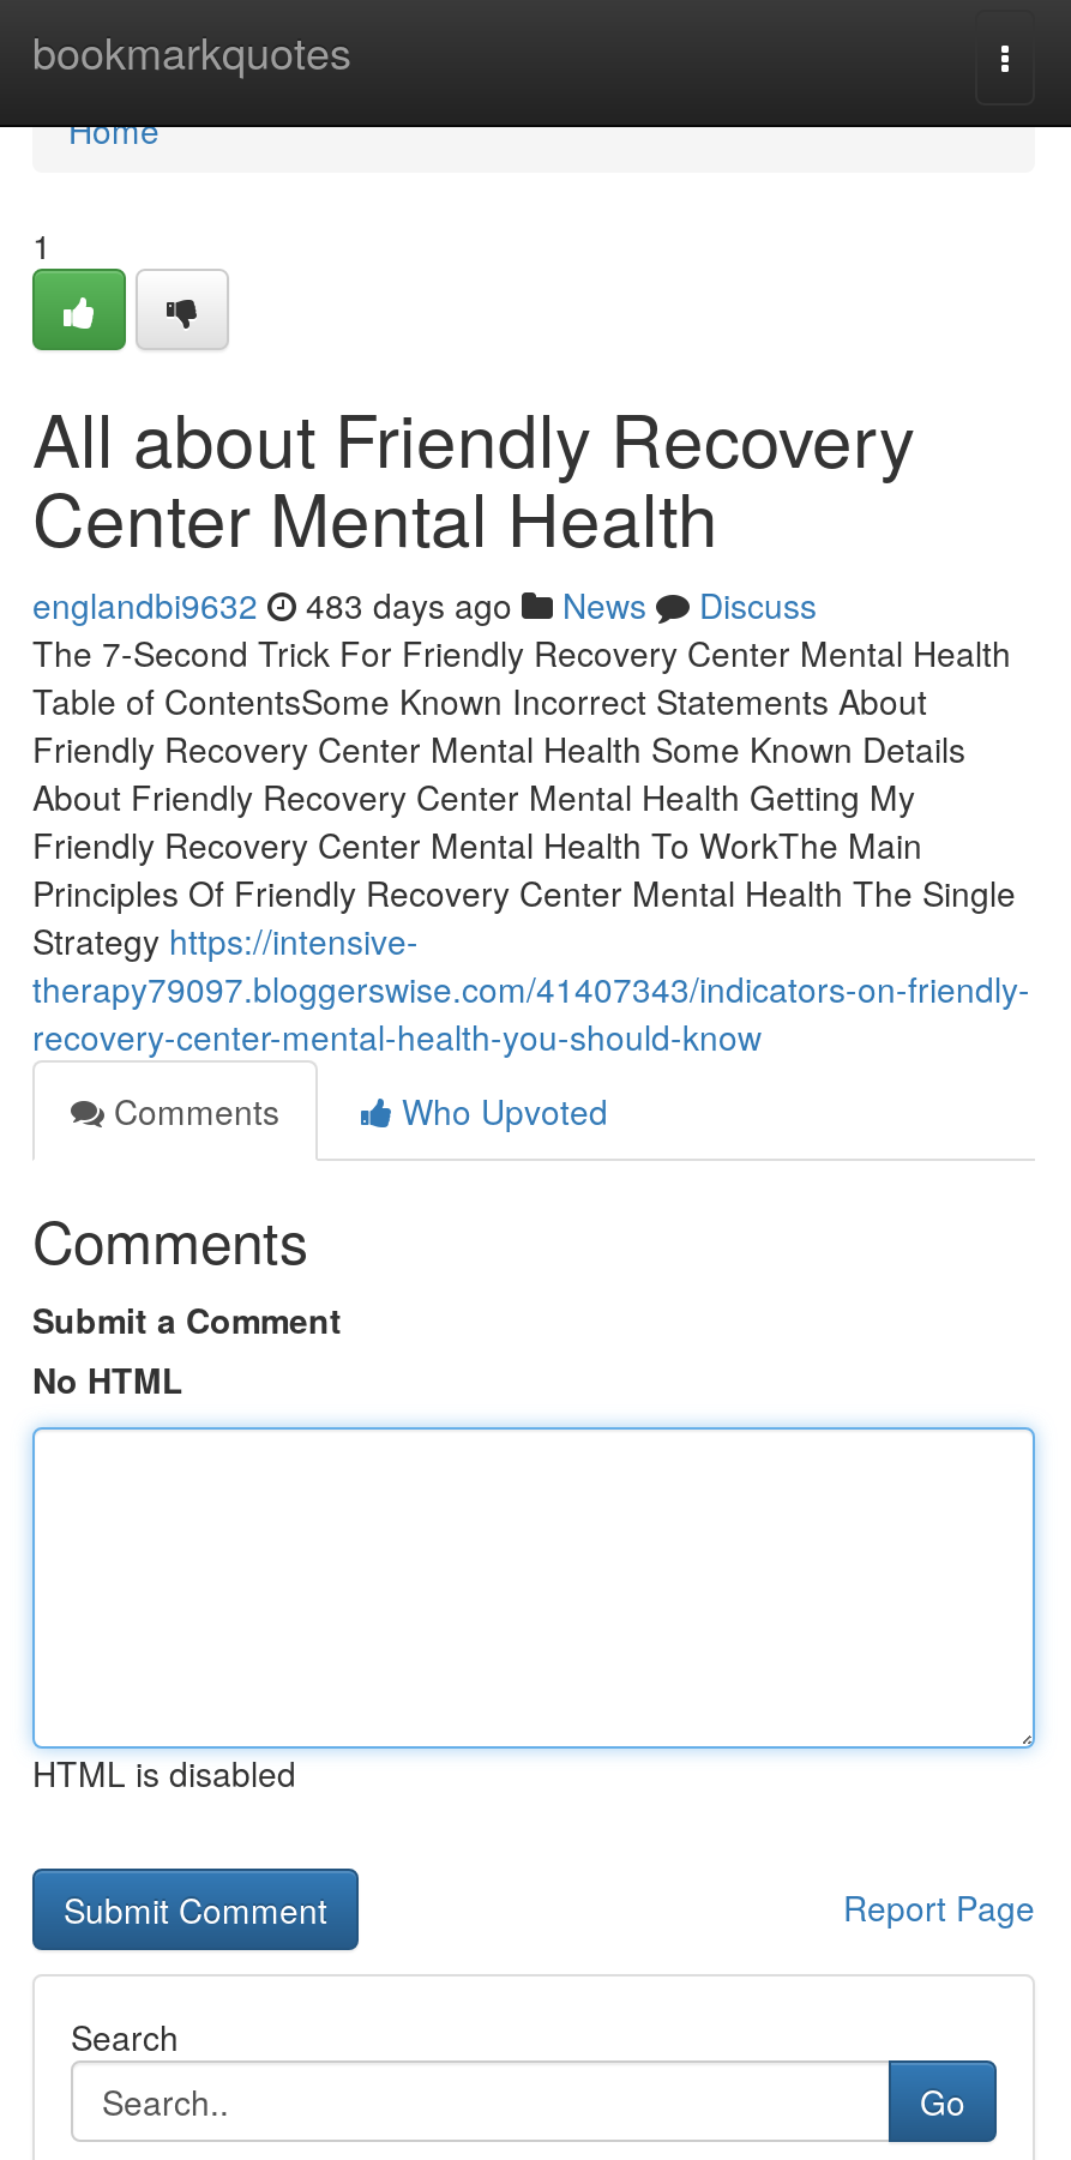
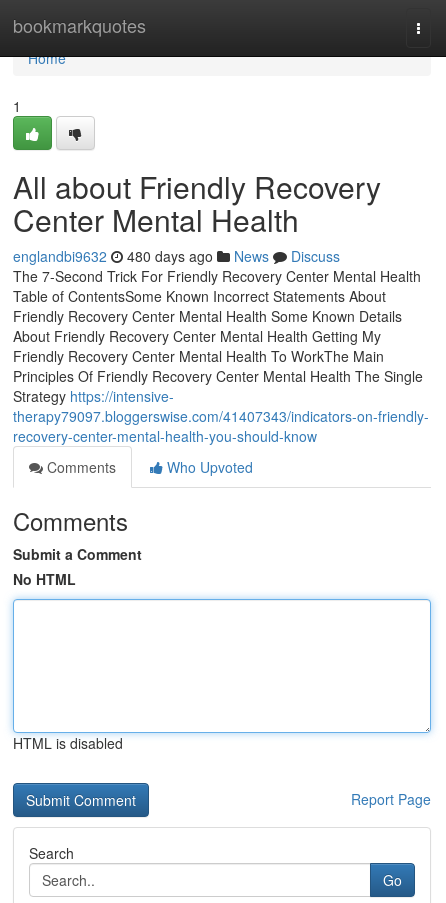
- englandbi9632 483 days ago News Discuss
+ englandbi9632 480 days ago News Discuss
